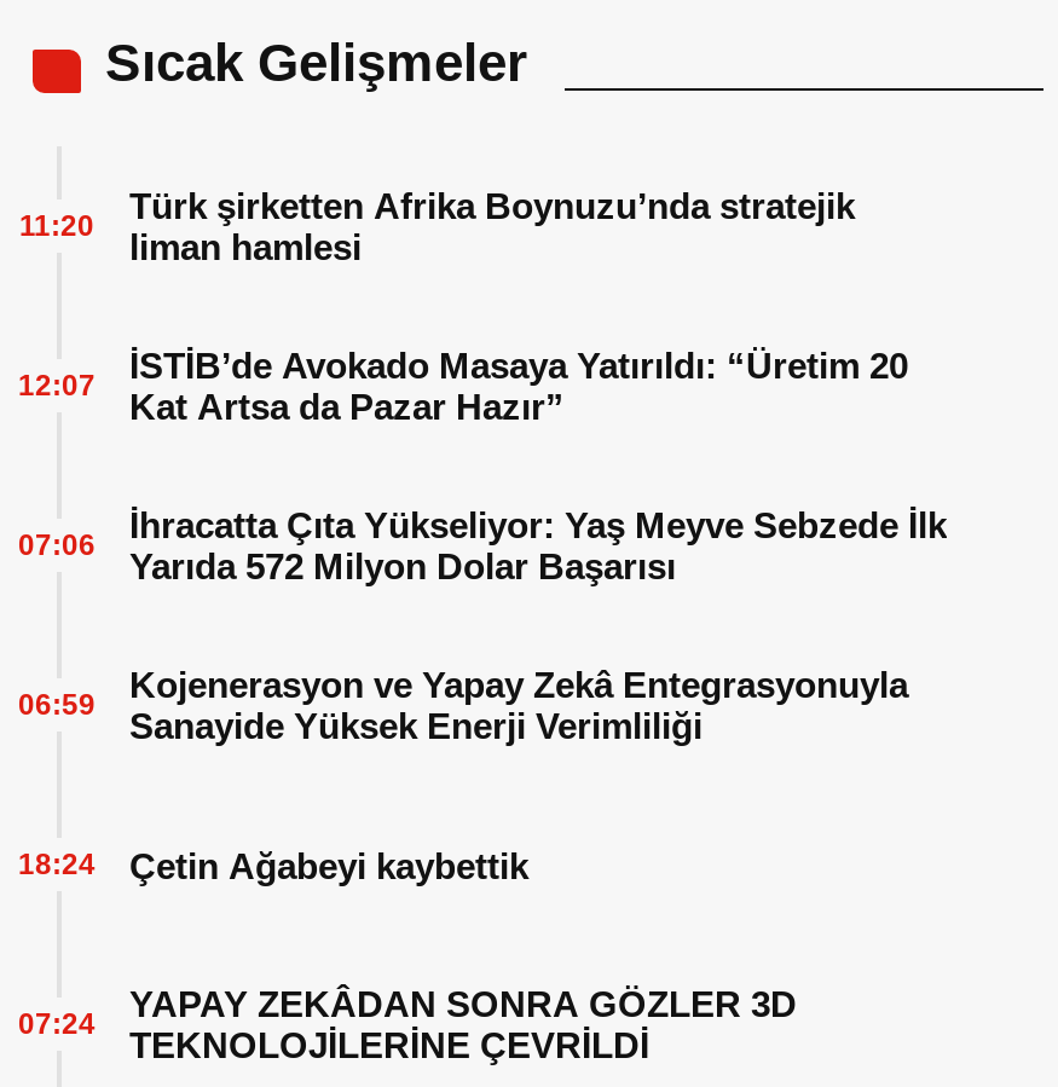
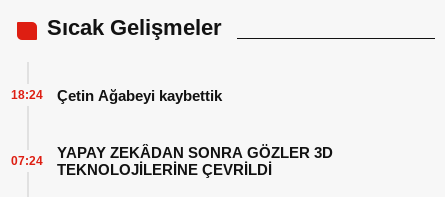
- Türk şirketten Afrika Boynuzu’nda stratejik
- liman hamlesi
- 11:20
- İSTİB’de Avokado Masaya Yatırıldı: “Üretim 20
- Kat Artsa da Pazar Hazır”
- 12:07
- İhracatta Çıta Yükseliyor: Yaş Meyve Sebzede İlk
- Yarıda 572 Milyon Dolar Başarısı
- 07:06
- Kojenerasyon ve Yapay Zekâ Entegrasyonuyla
- Sanayide Yüksek Enerji Verimliliği
- 06:59
